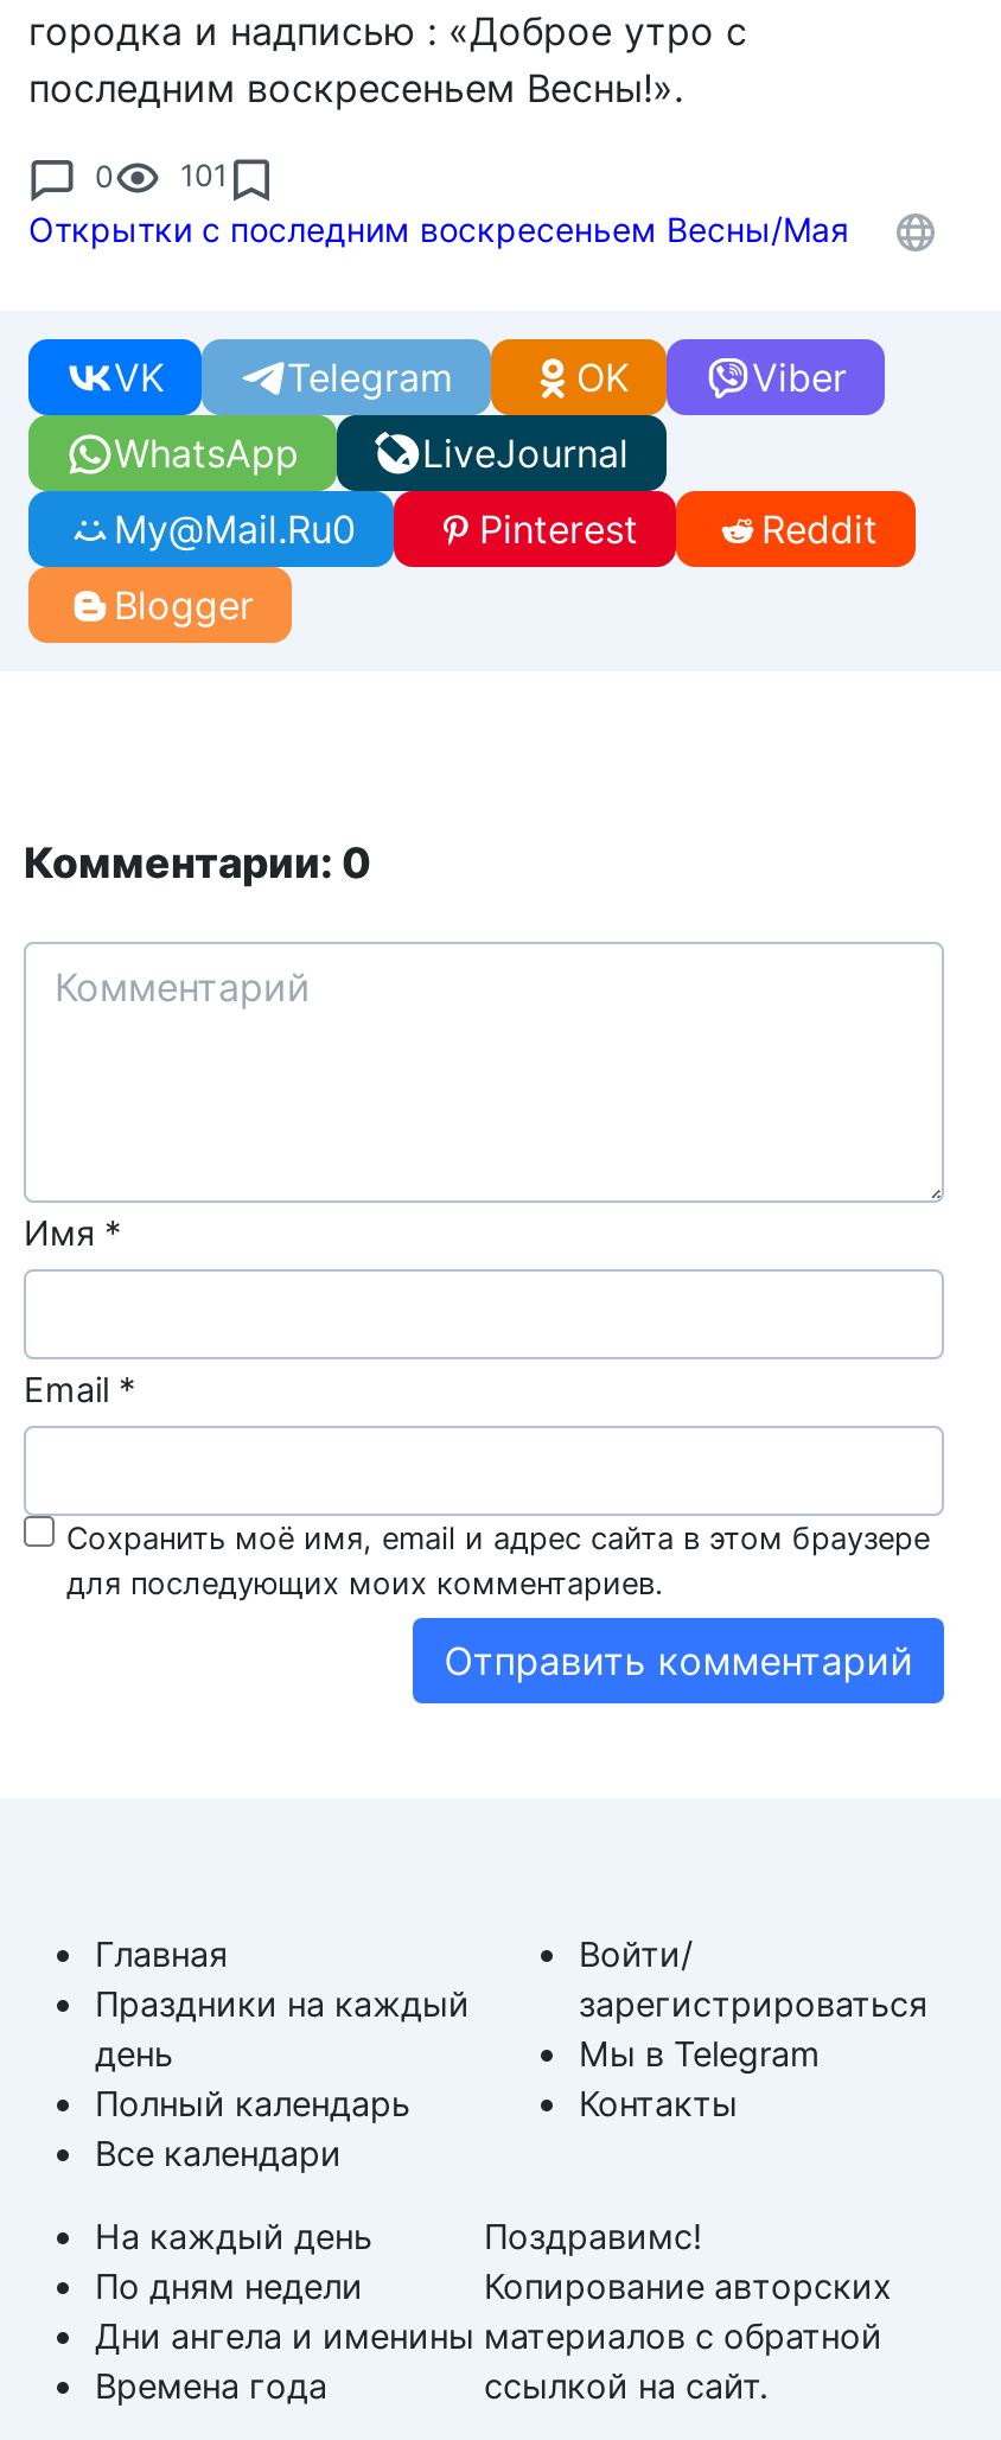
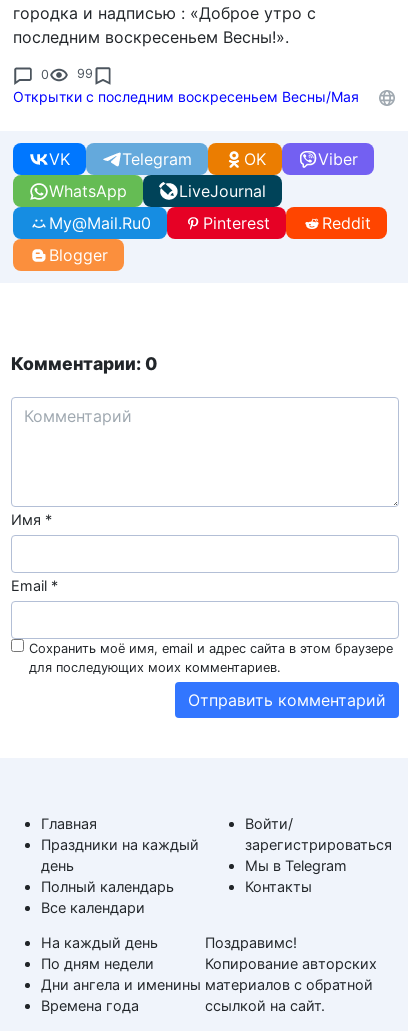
- 0 101
+ 0 99
